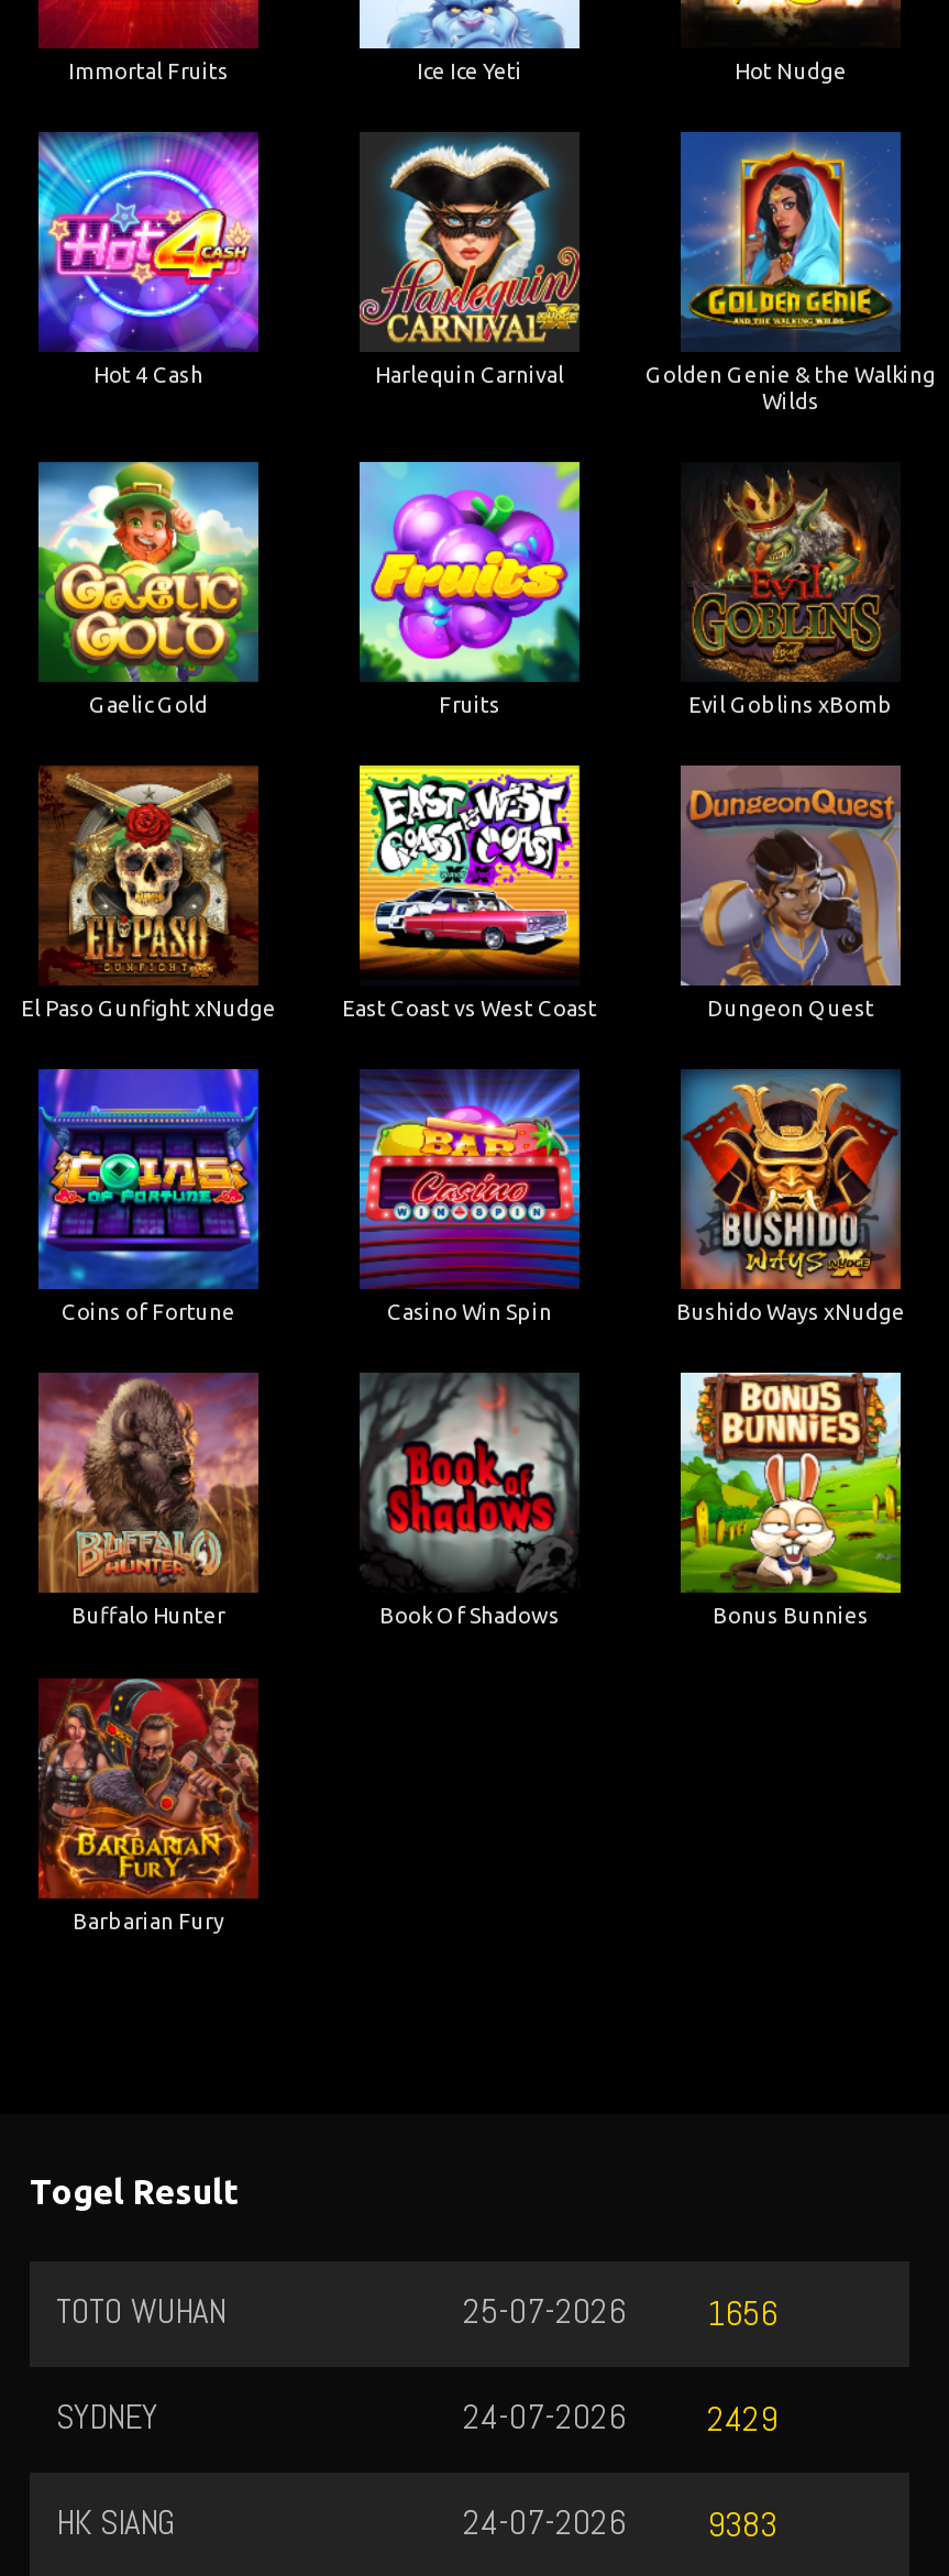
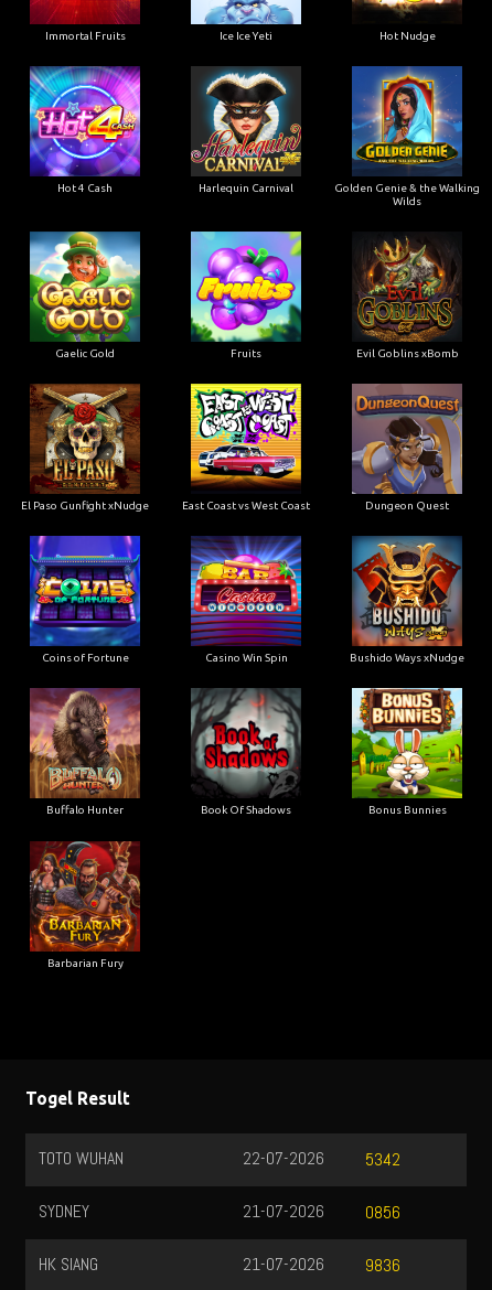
- 25-07-2026
+ 22-07-2026

- 1656
+ 5342

- 24-07-2026
+ 21-07-2026

- 2429
+ 0856

- 24-07-2026
+ 21-07-2026

- 9383
+ 9836
